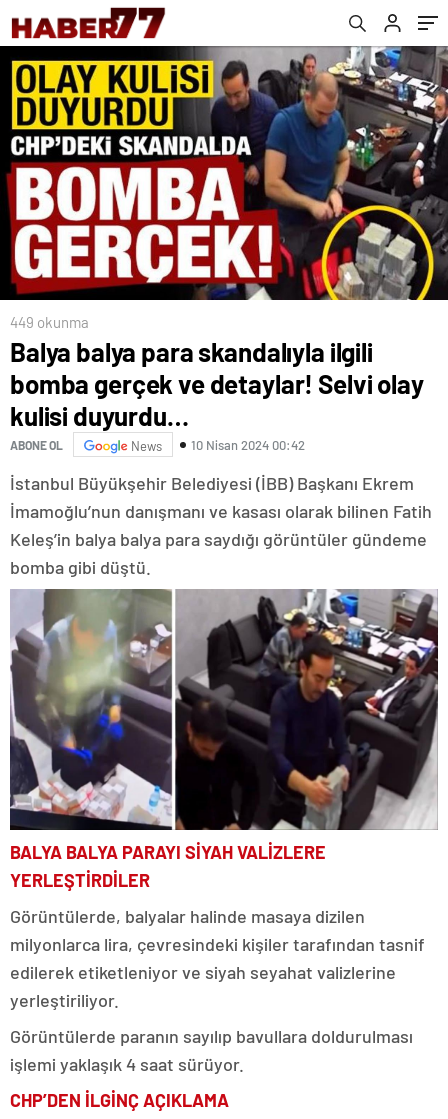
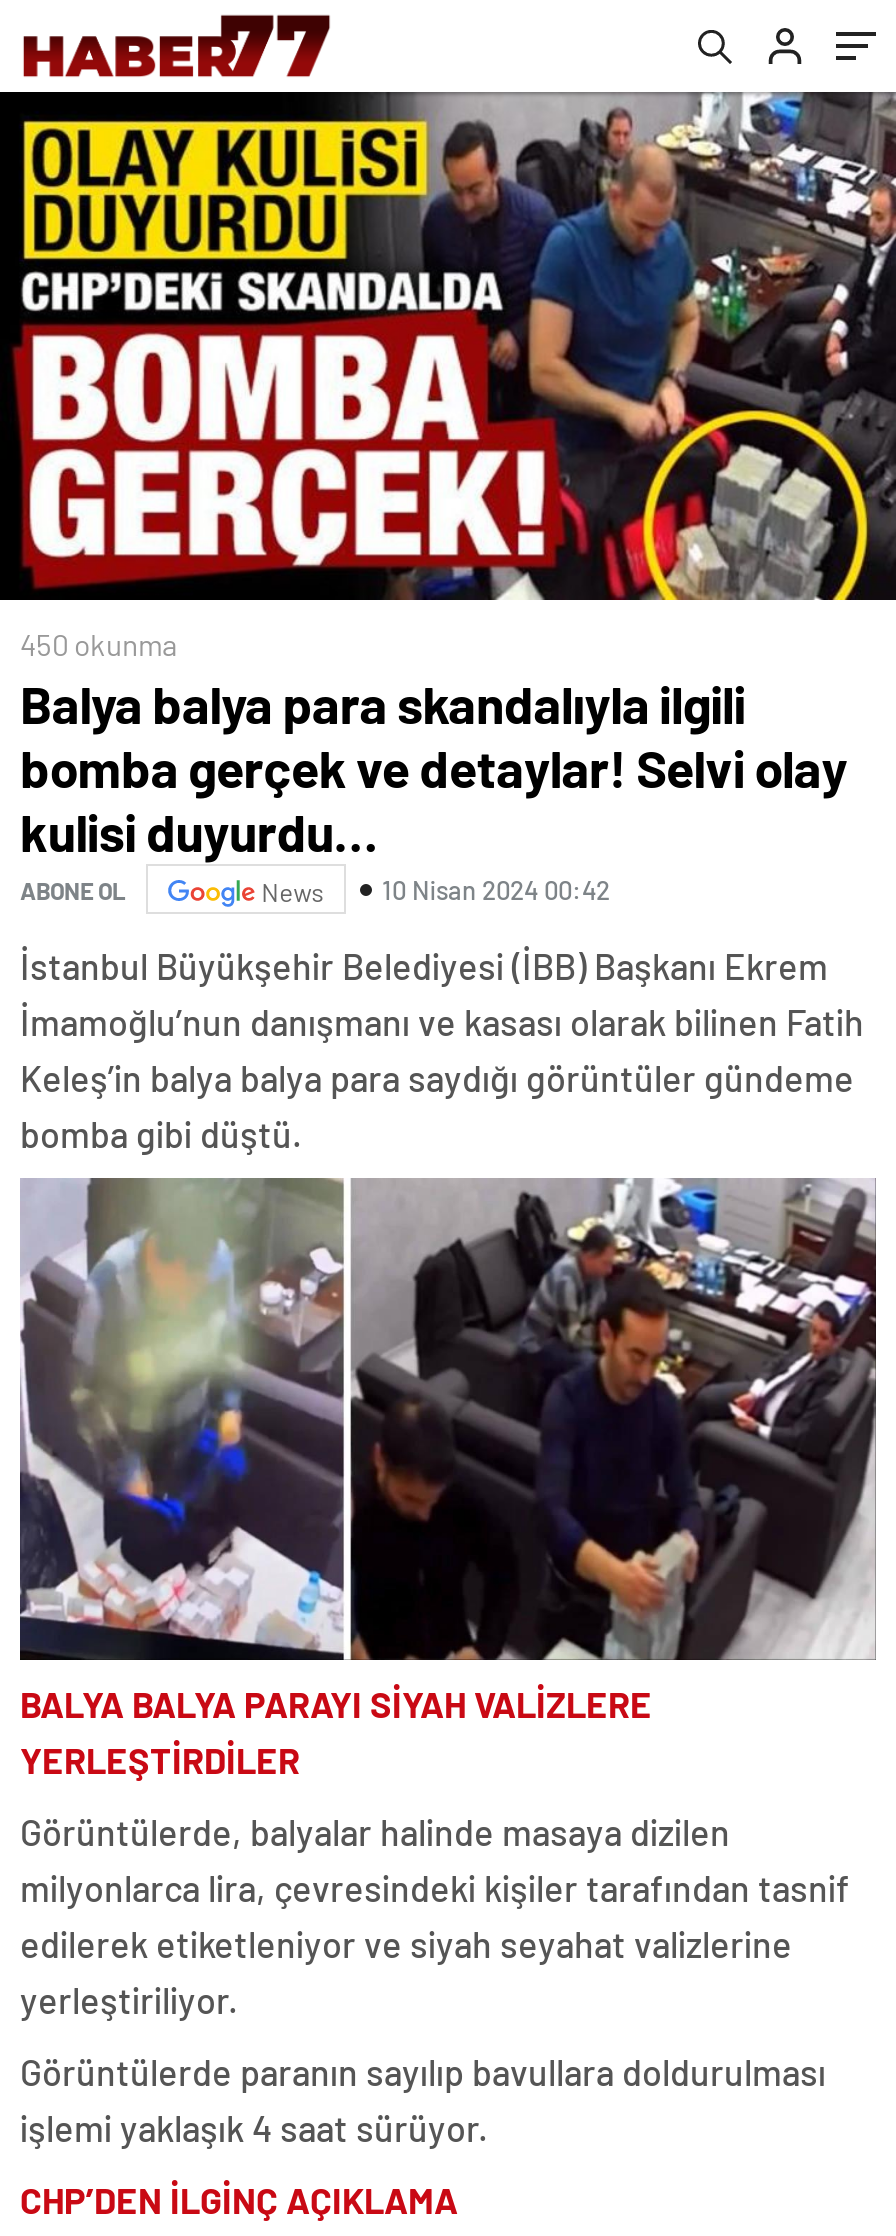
- 449 okunma
+ 450 okunma
